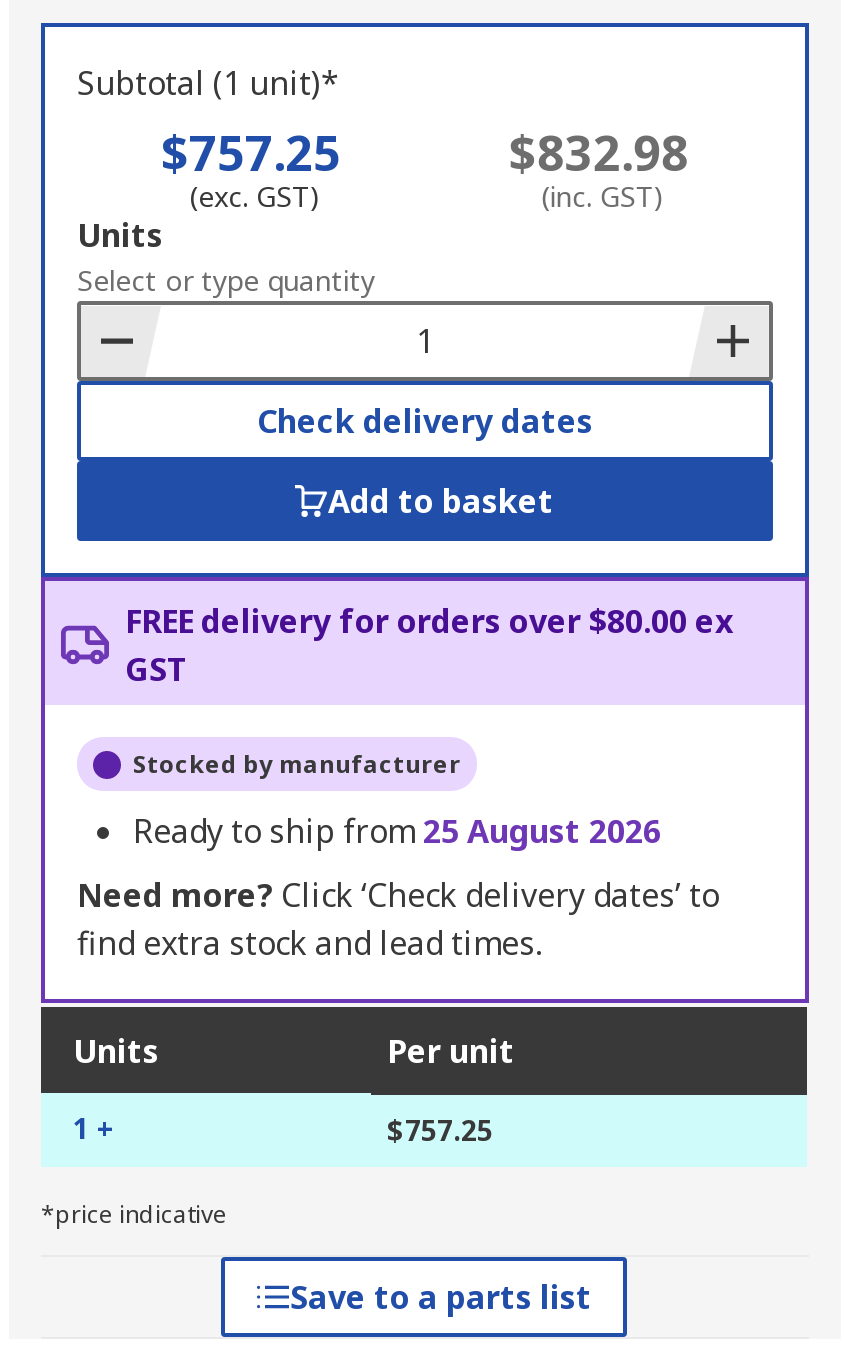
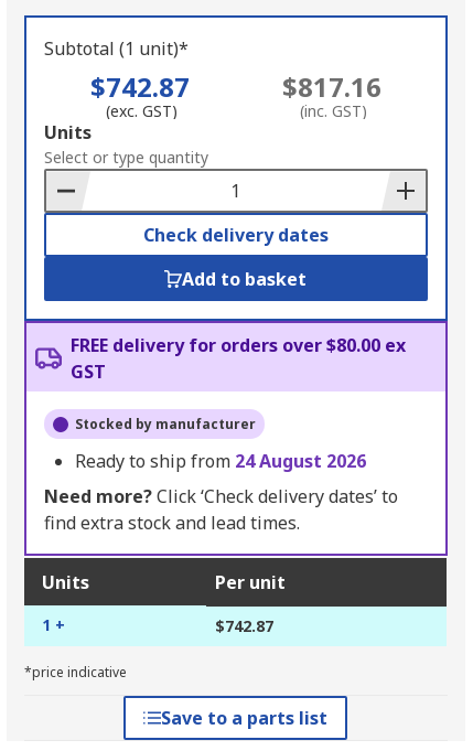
- $757.25
+ $742.87

- $832.98
+ $817.16

- Ready to ship from 25 August 2026
+ Ready to ship from 24 August 2026

- $757.25
+ $742.87
